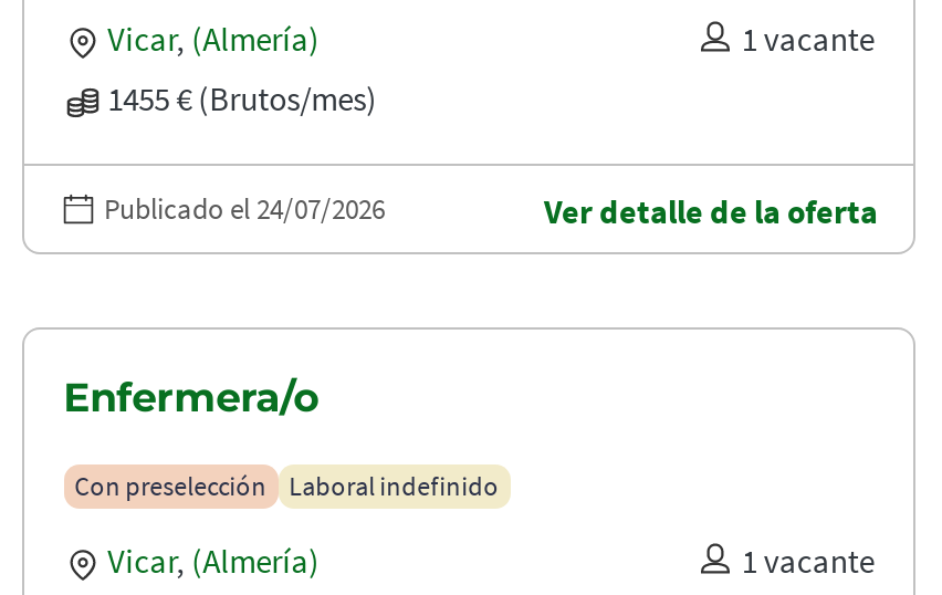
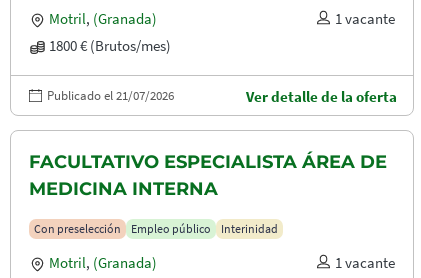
- Vicar, (Almería)
+ Motril, (Granada)

- 1455 € (Brutos/mes)
+ 1800 € (Brutos/mes)

- Publicado el 24/07/2026
+ Publicado el 21/07/2026

- Enfermera/o
+ FACULTATIVO ESPECIALISTA ÁREA DE
+ MEDICINA INTERNA

- Laboral indefinido
+ Empleo público
+ Interinidad

- Vicar, (Almería)
+ Motril, (Granada)
